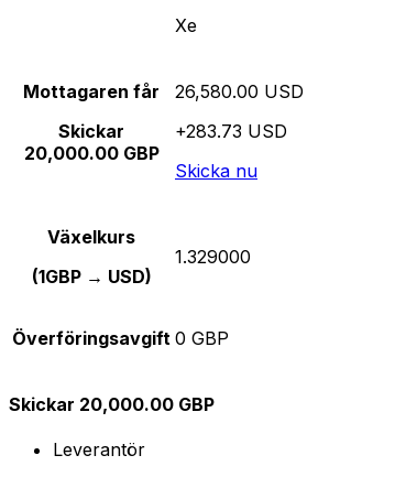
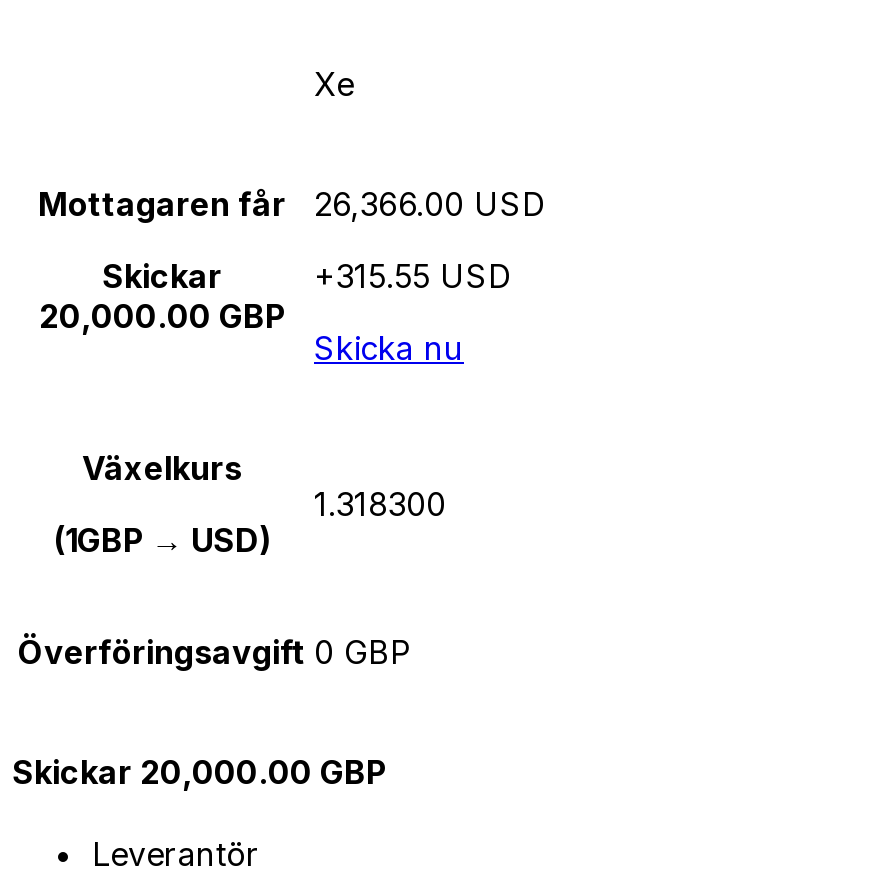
- Mottagaren får 26,580.00 USD
+ Mottagaren får 26,366.00 USD

- +283.73 USD
+ +315.55 USD

- 1.329000
+ 1.318300
